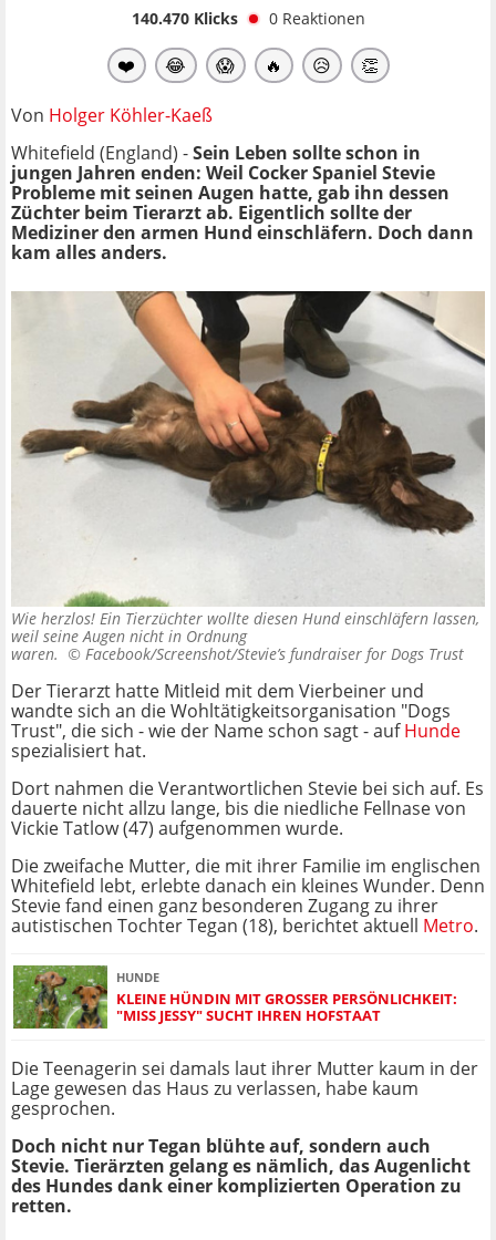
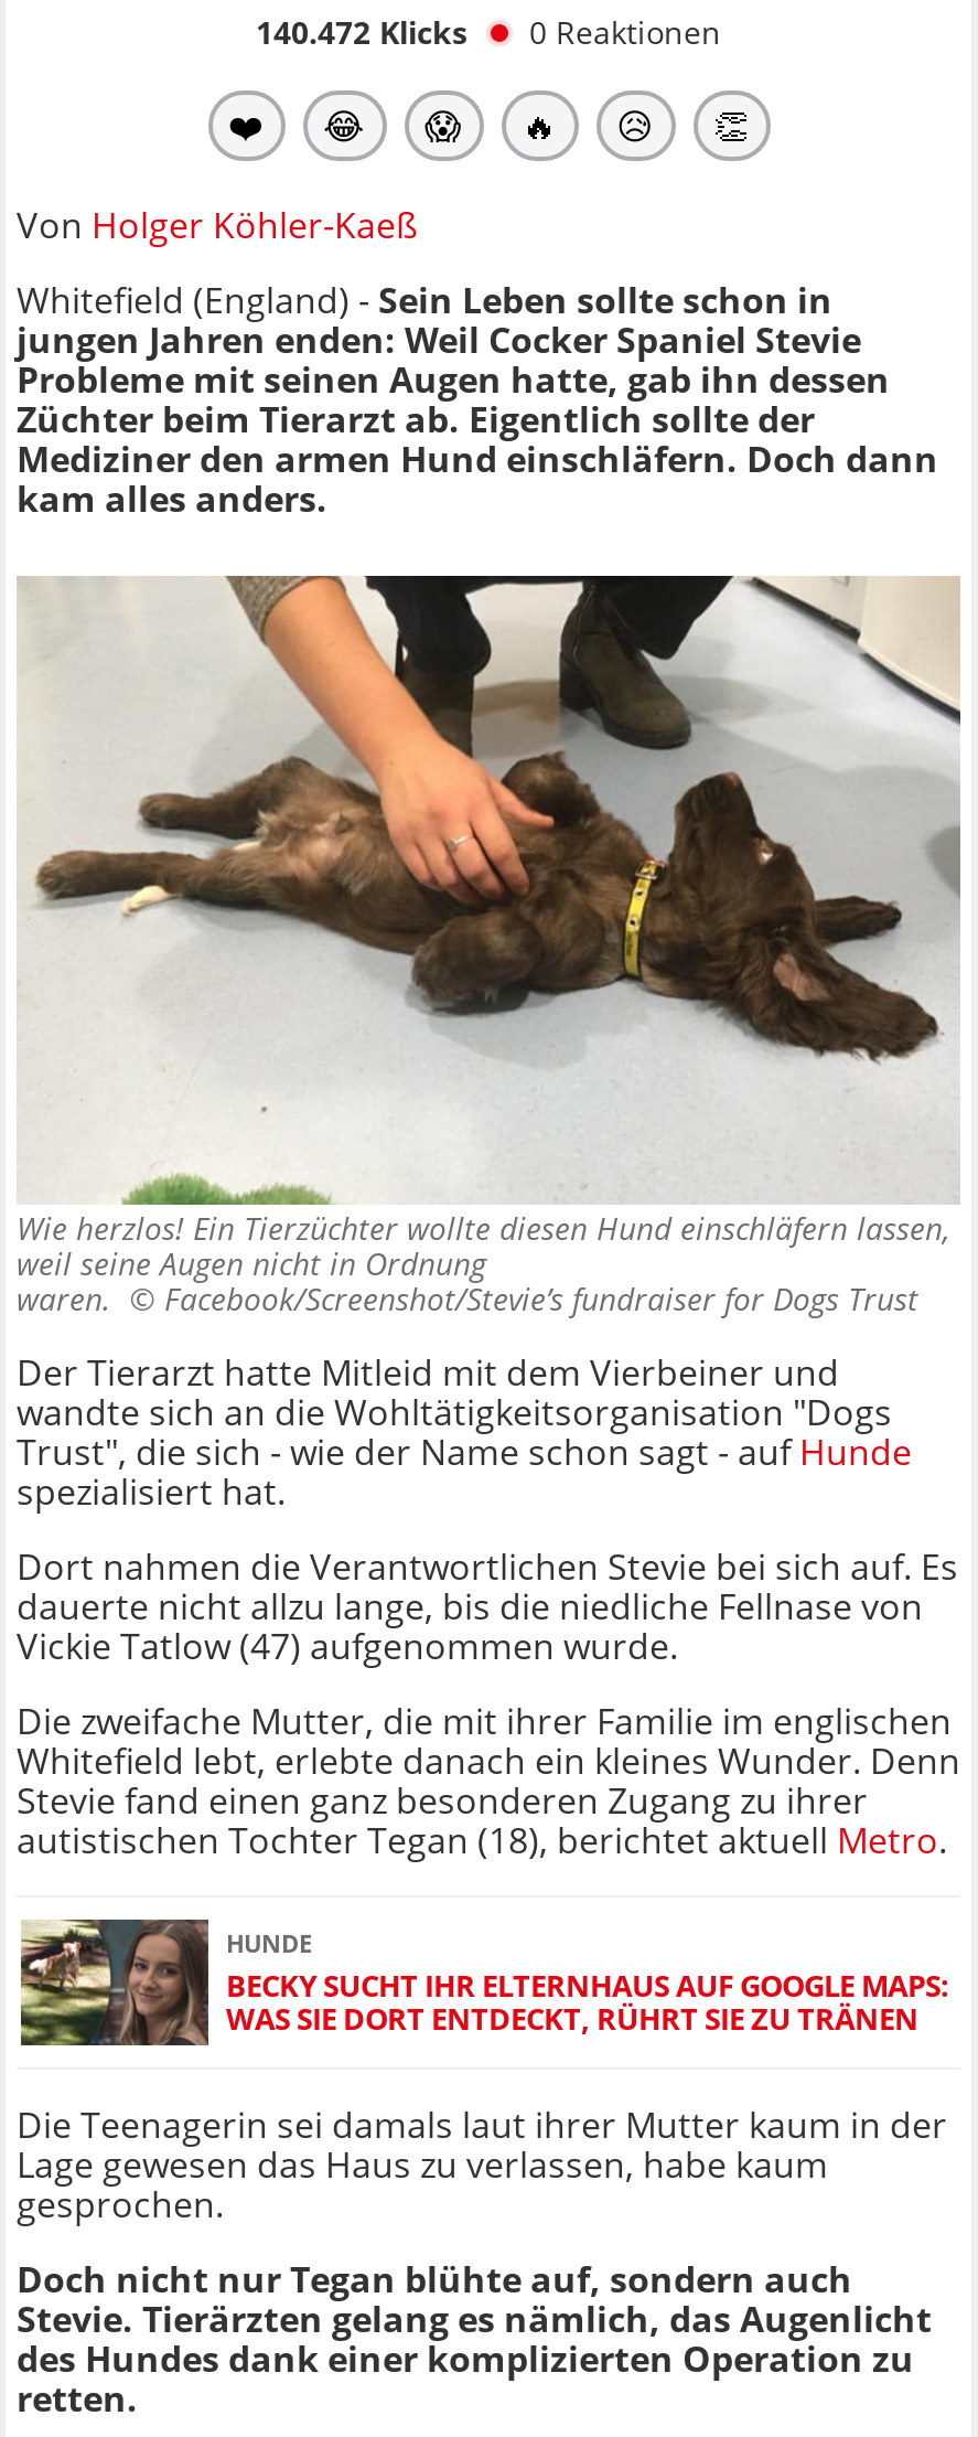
- 140.470 Klicks 0 Reaktionen
+ 140.472 Klicks 0 Reaktionen

- [image]
- KLEINE HÜNDIN MIT GROSSER PERSÖNLICHKEIT: "
- MISS JESSY" SUCHT IHREN HOFSTAAT
+ [image]
+ BECKY SUCHT IHR ELTERNHAUS AUF GOOGLE MAPS:
+ WAS SIE DORT ENTDECKT, RÜHRT SIE ZU TRÄNEN
